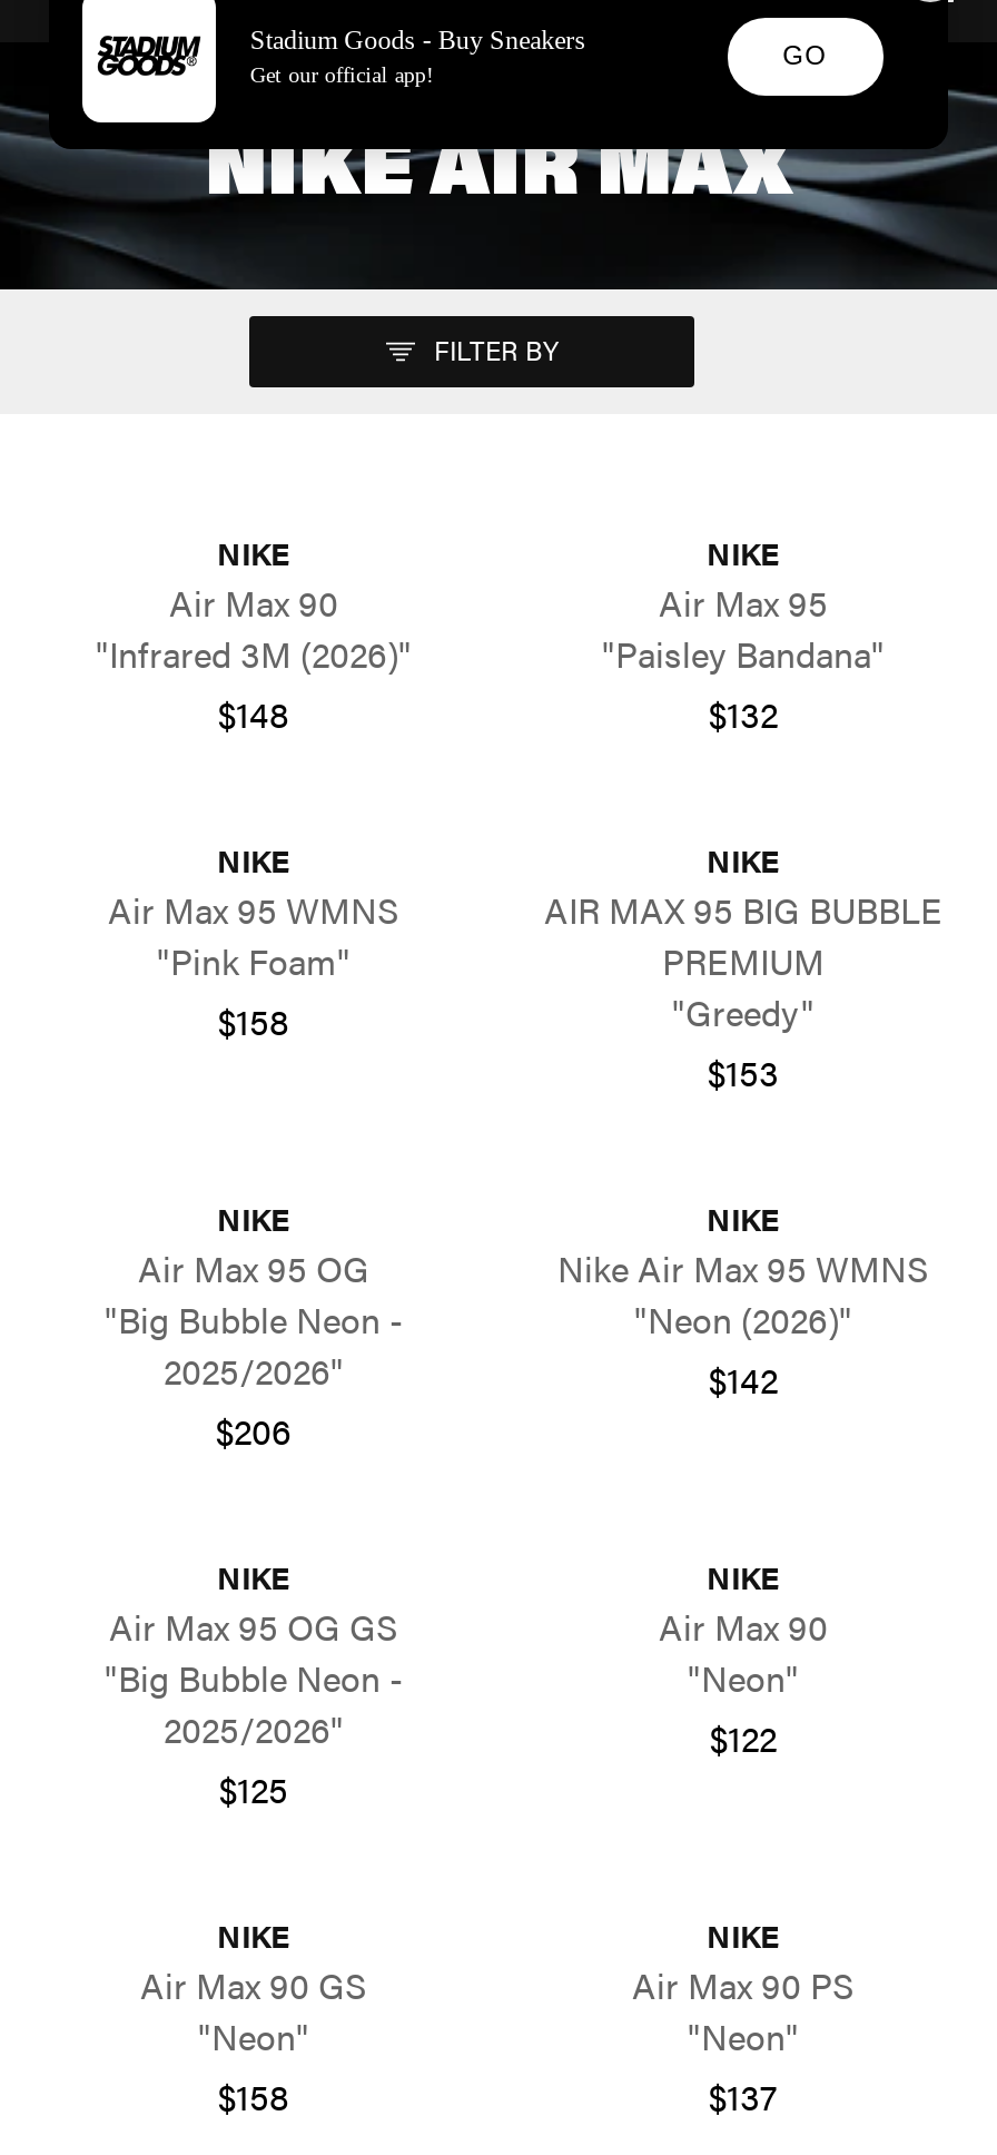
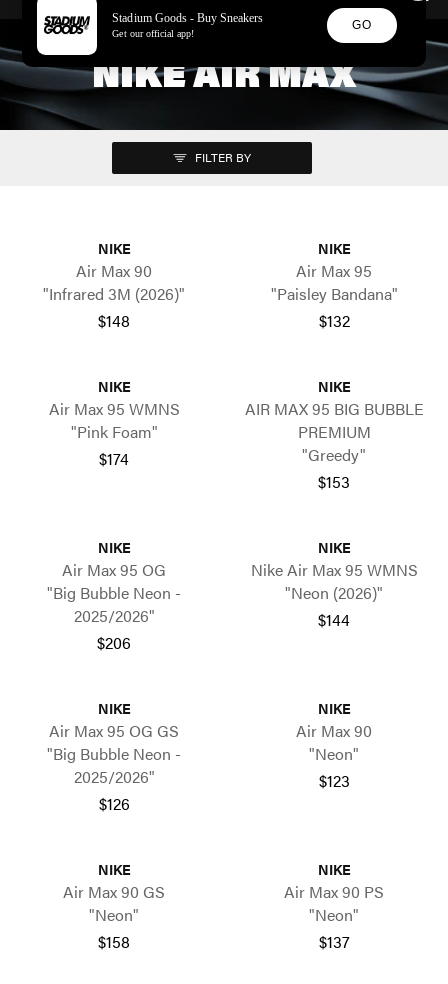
- $158
+ $174

- $142
+ $144

- $122
+ $123

- $125
+ $126
